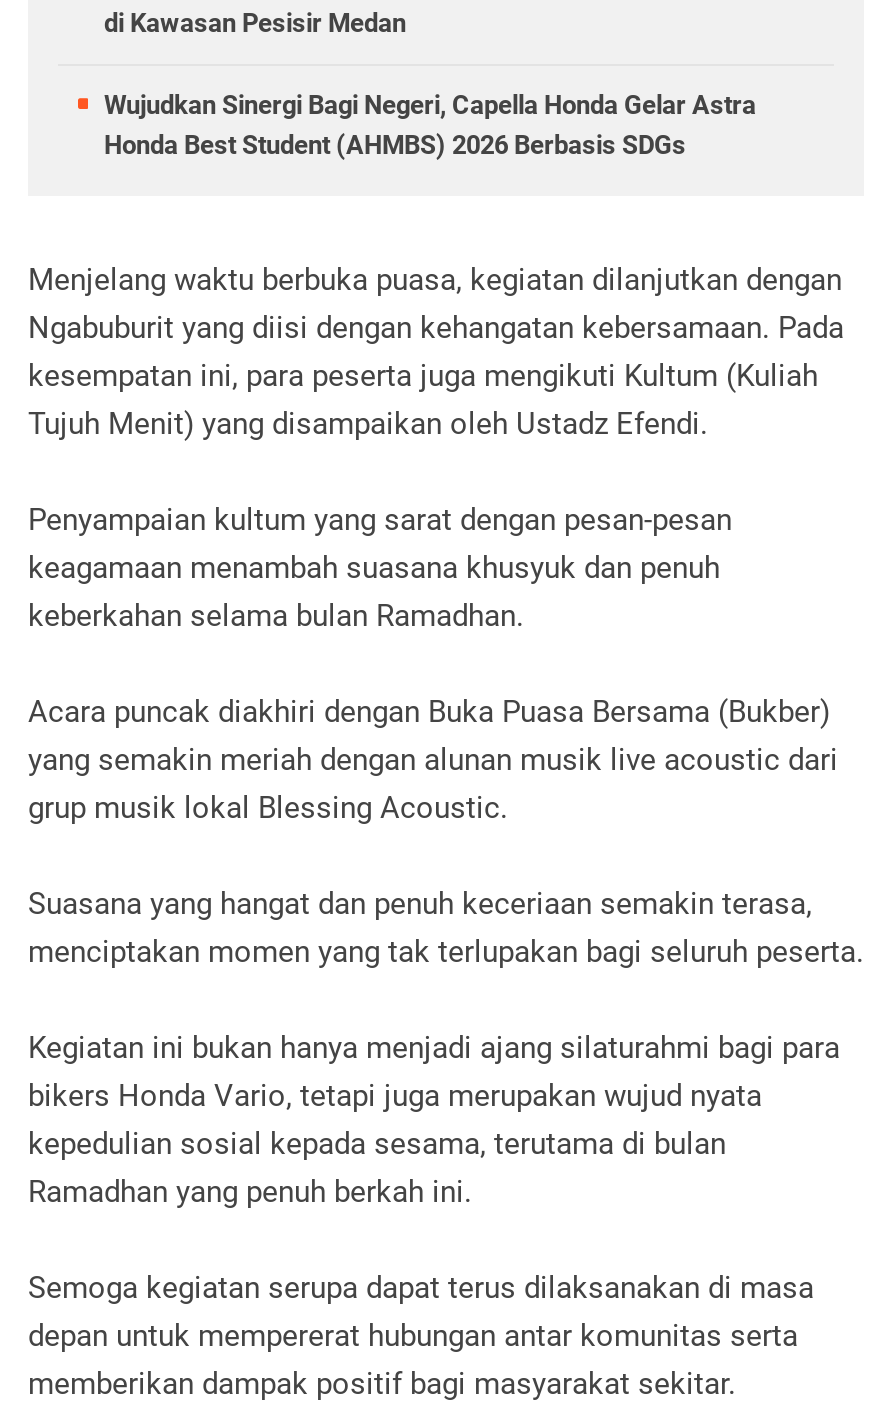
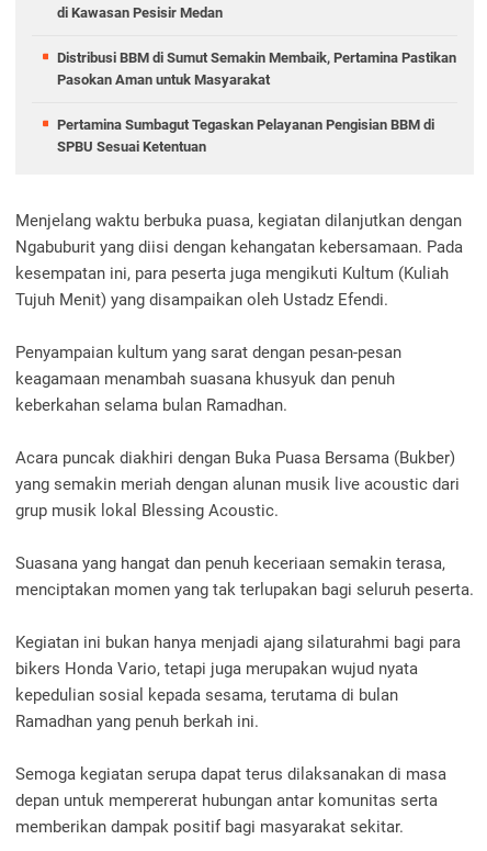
- Wujudkan Sinergi Bagi Negeri, Capella Honda Gelar Astra
- Honda Best Student (AHMBS) 2026 Berbasis SDGs
+ Distribusi BBM di Sumut Semakin Membaik, Pertamina Pastikan
+ Pasokan Aman untuk Masyarakat
+ Pertamina Sumbagut Tegaskan Pelayanan Pengisian BBM di
+ SPBU Sesuai Ketentuan
